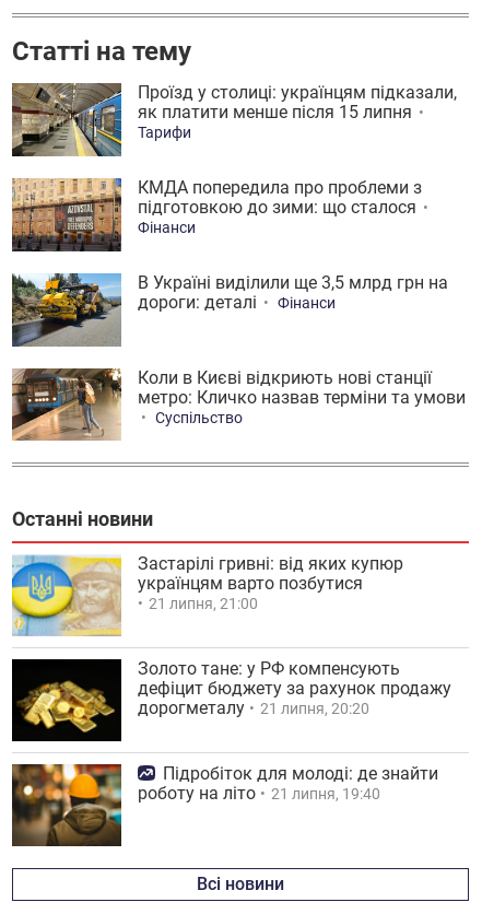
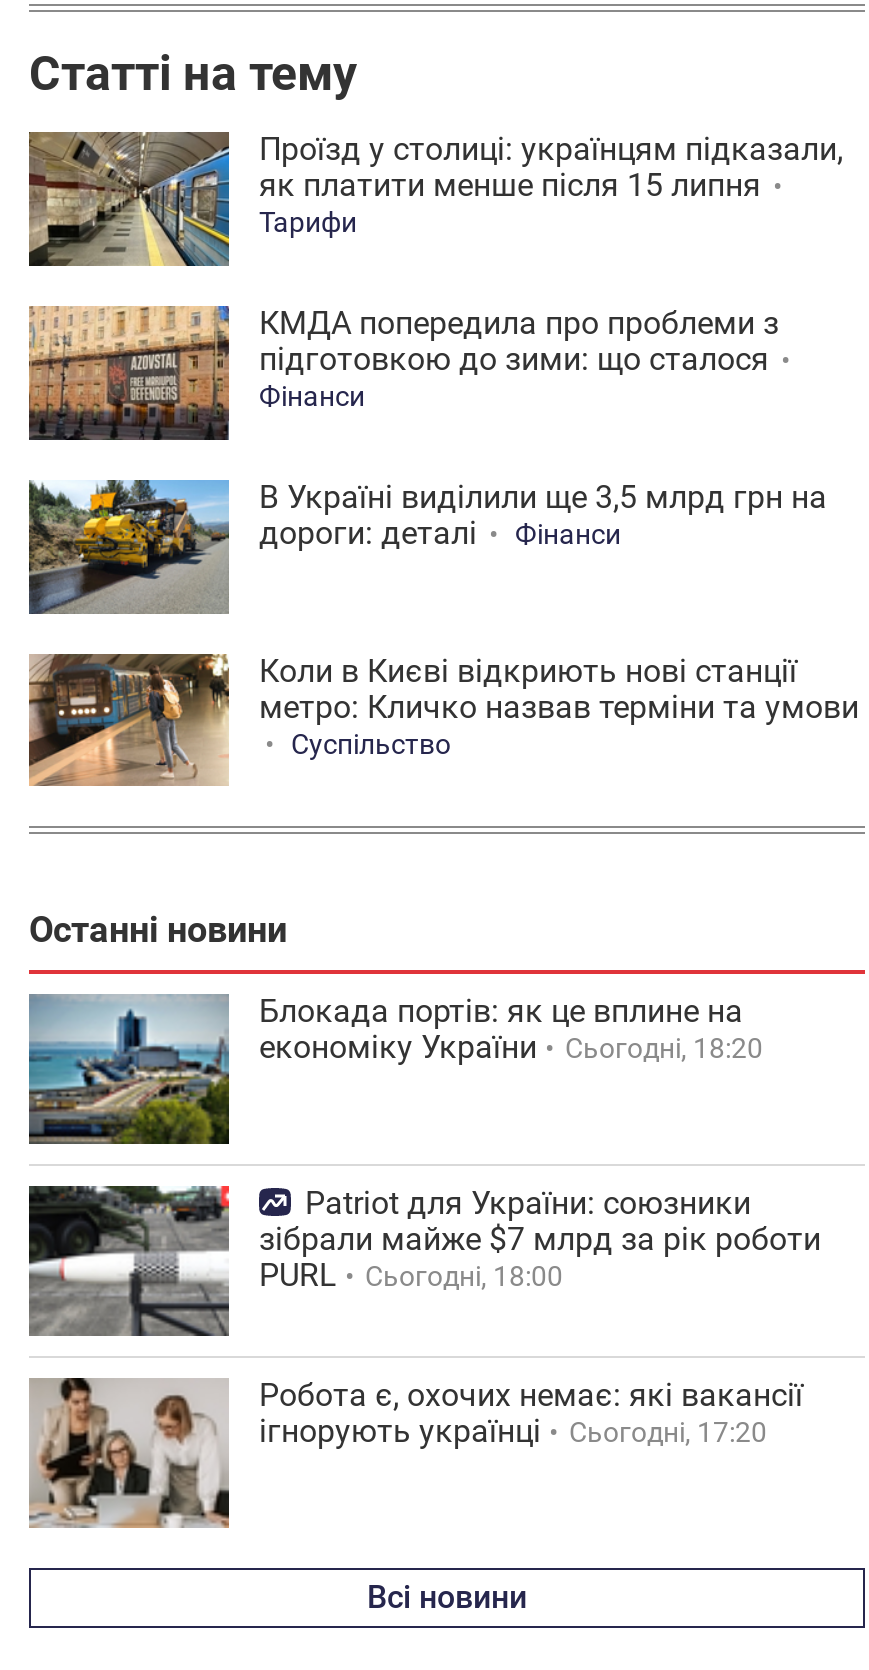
- [image]
- Застарілі гривні: від яких купюр
- українцям варто позбутися
- 21 липня, 21:00
+ [image]
+ Блокада портів: як це вплине на
+ економіку України
+ Сьогодні, 18:20

- [image]
- Золото тане: у РФ компенсують
- дефіцит бюджету за рахунок продажу
- дорогметалу
- 21 липня, 20:20
+ [image]
+ Patriot для України: союзники
+ зібрали майже $7 млрд за рік роботи
+ PURL
+ Сьогодні, 18:00

- [image]
- Підробіток для молоді: де знайти
- роботу на літо
- 21 липня, 19:40
+ [image]
+ Робота є, охочих немає: які вакансії
+ ігнорують українці
+ Сьогодні, 17:20
